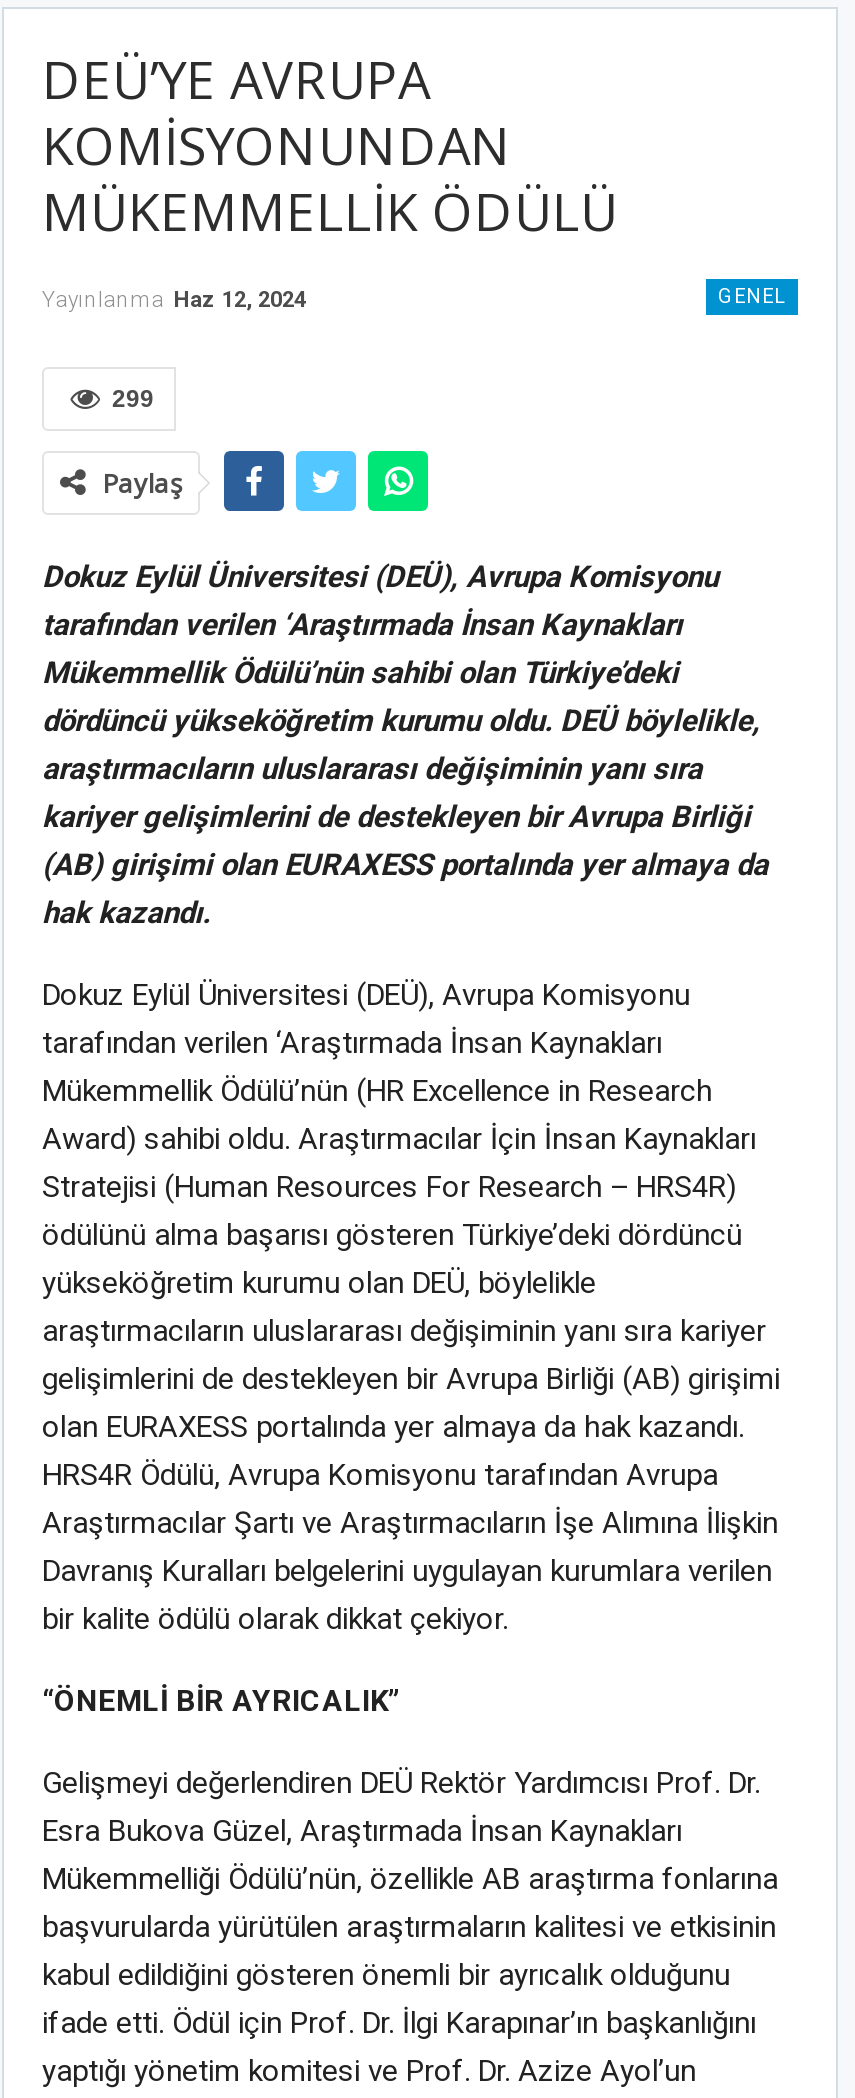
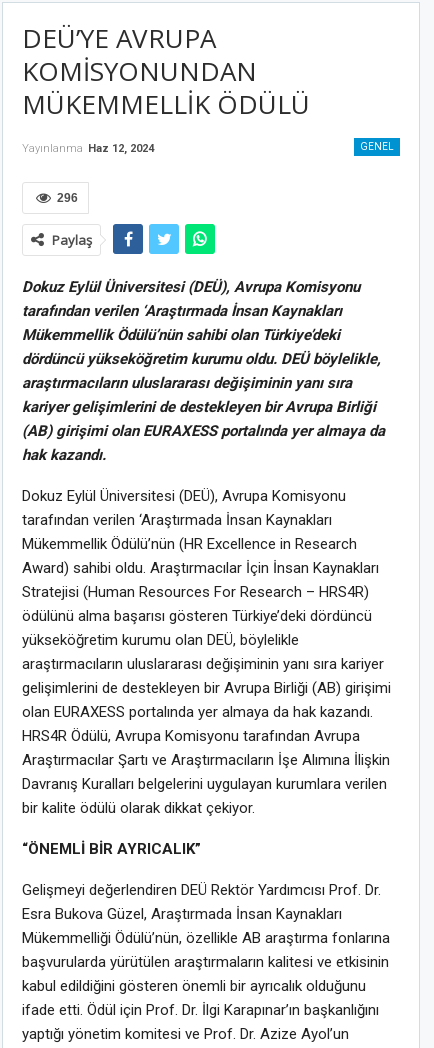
- 299
+ 296
